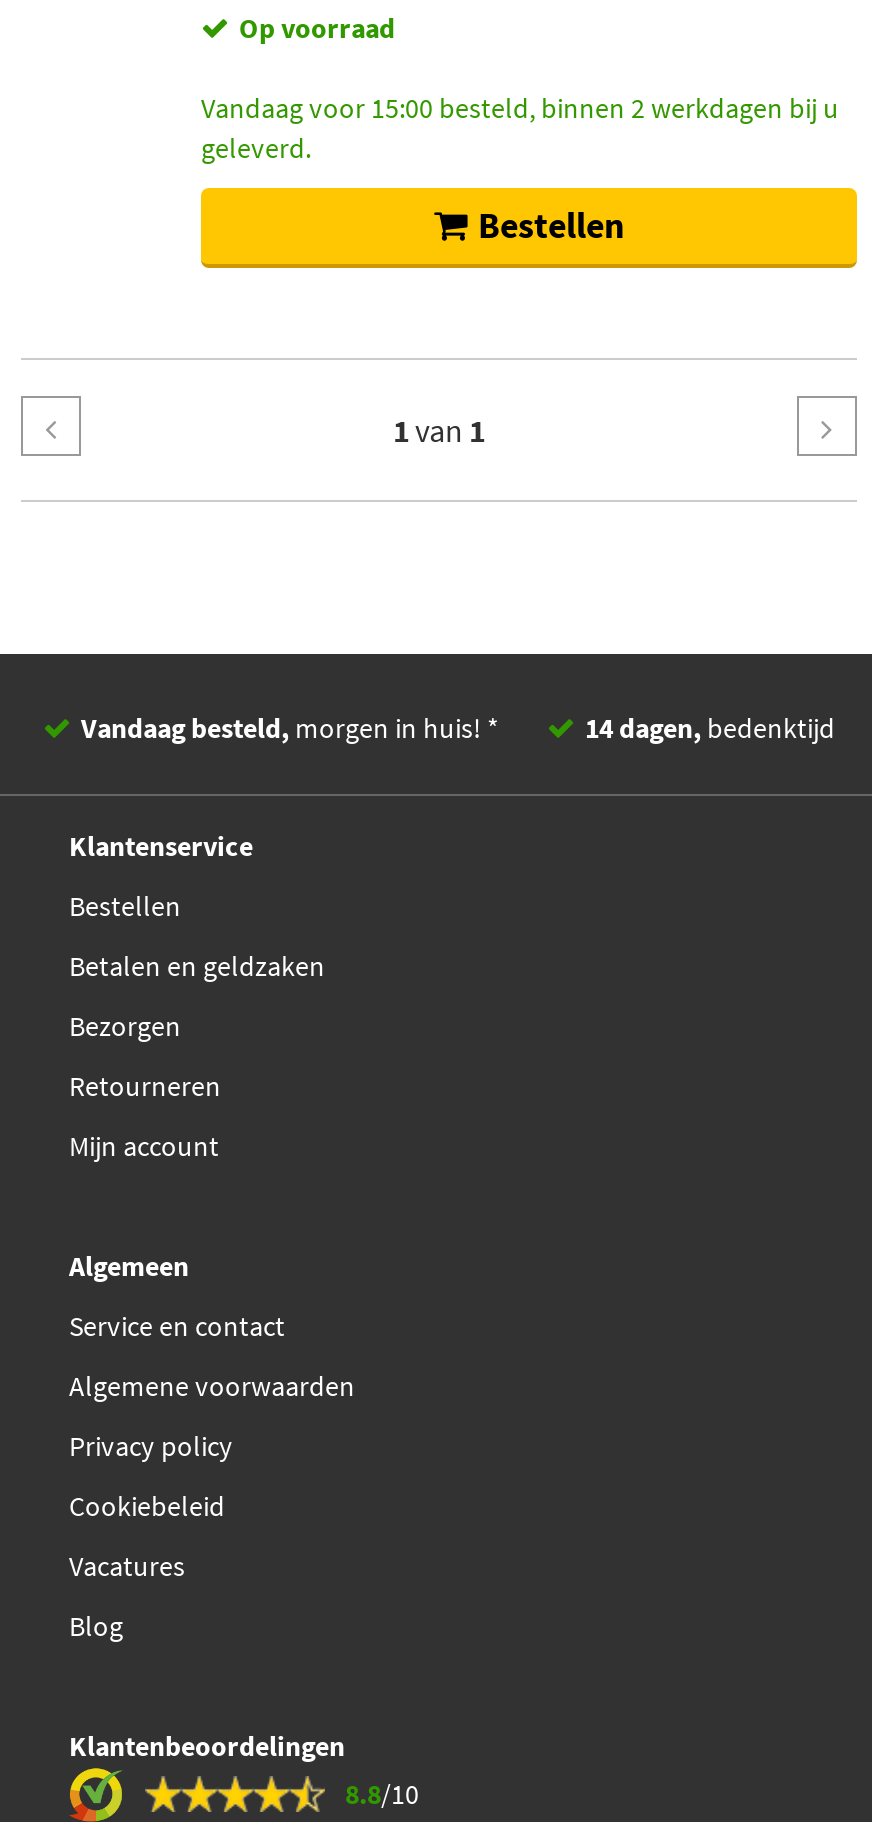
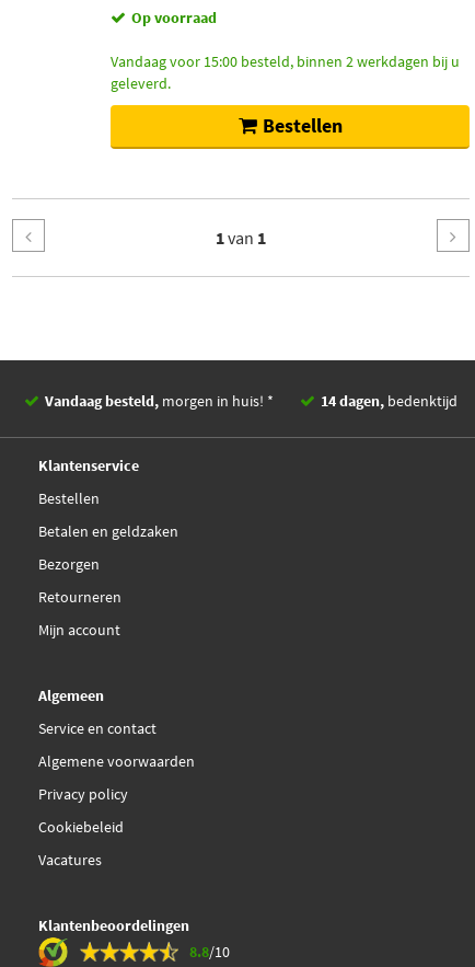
- Blog
